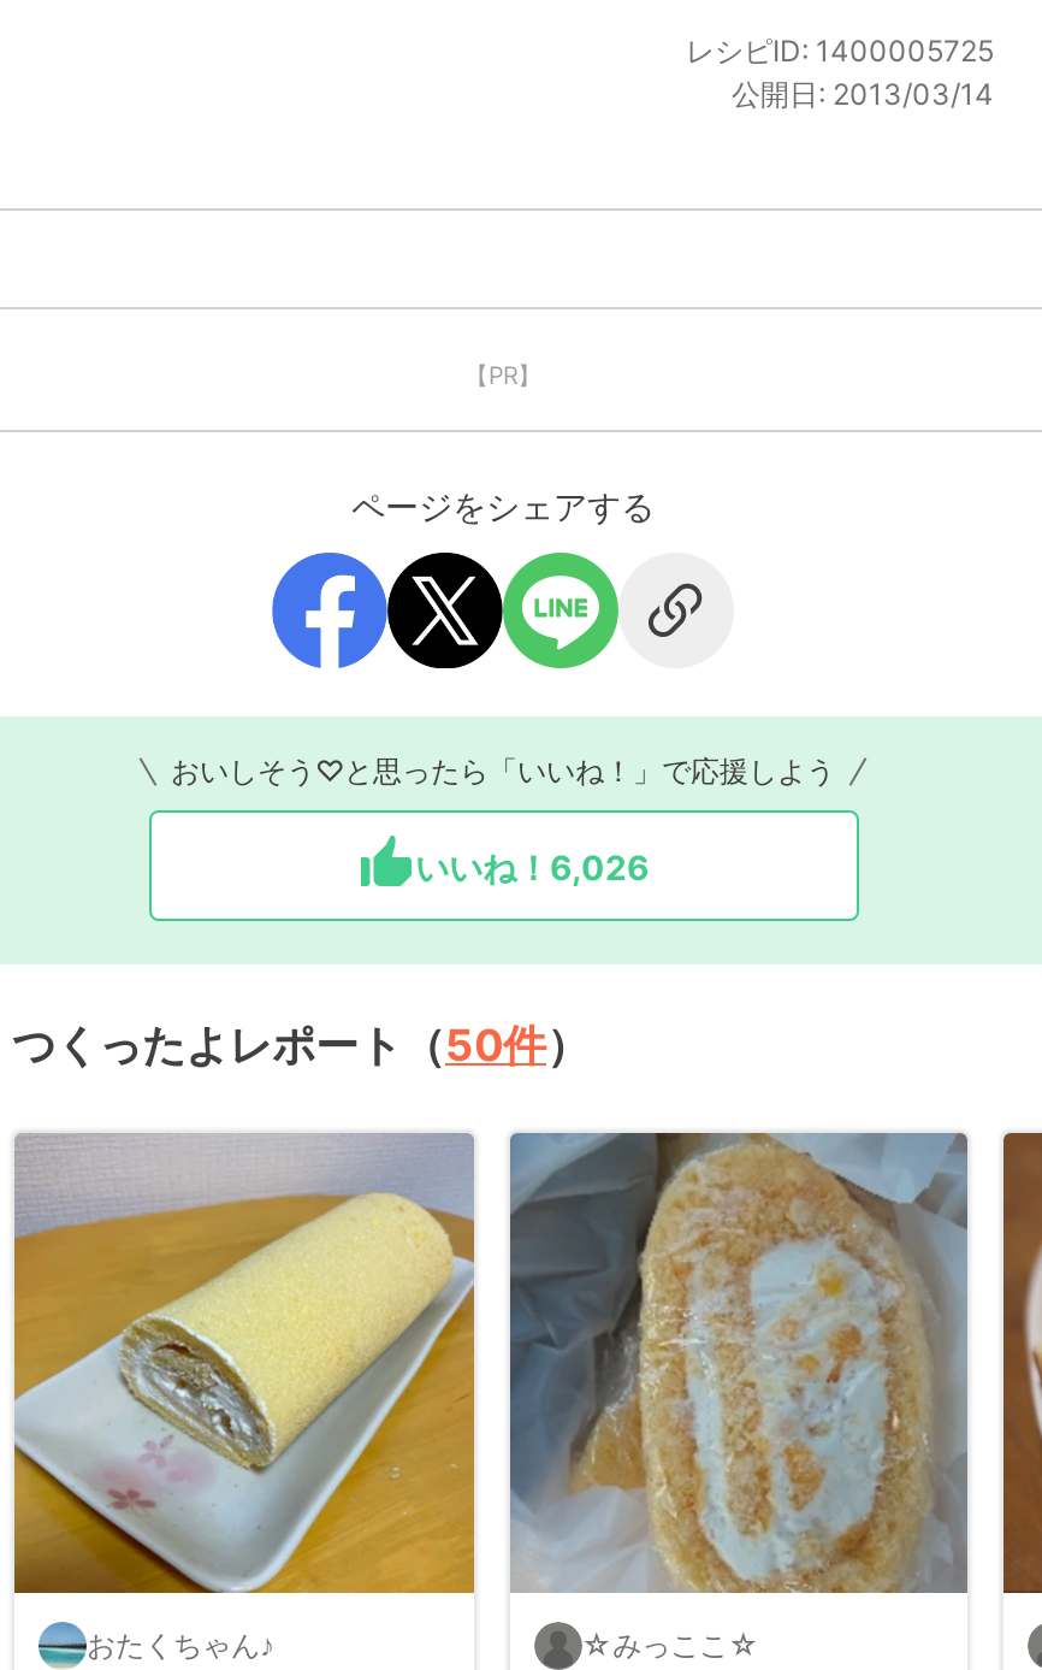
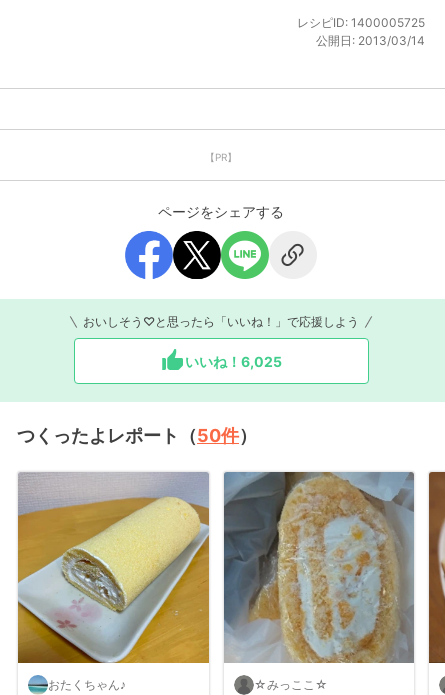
- いいね！6,026
+ いいね！6,025
